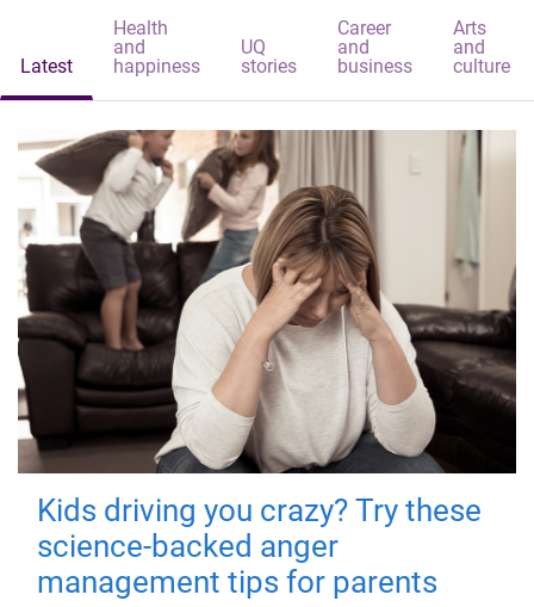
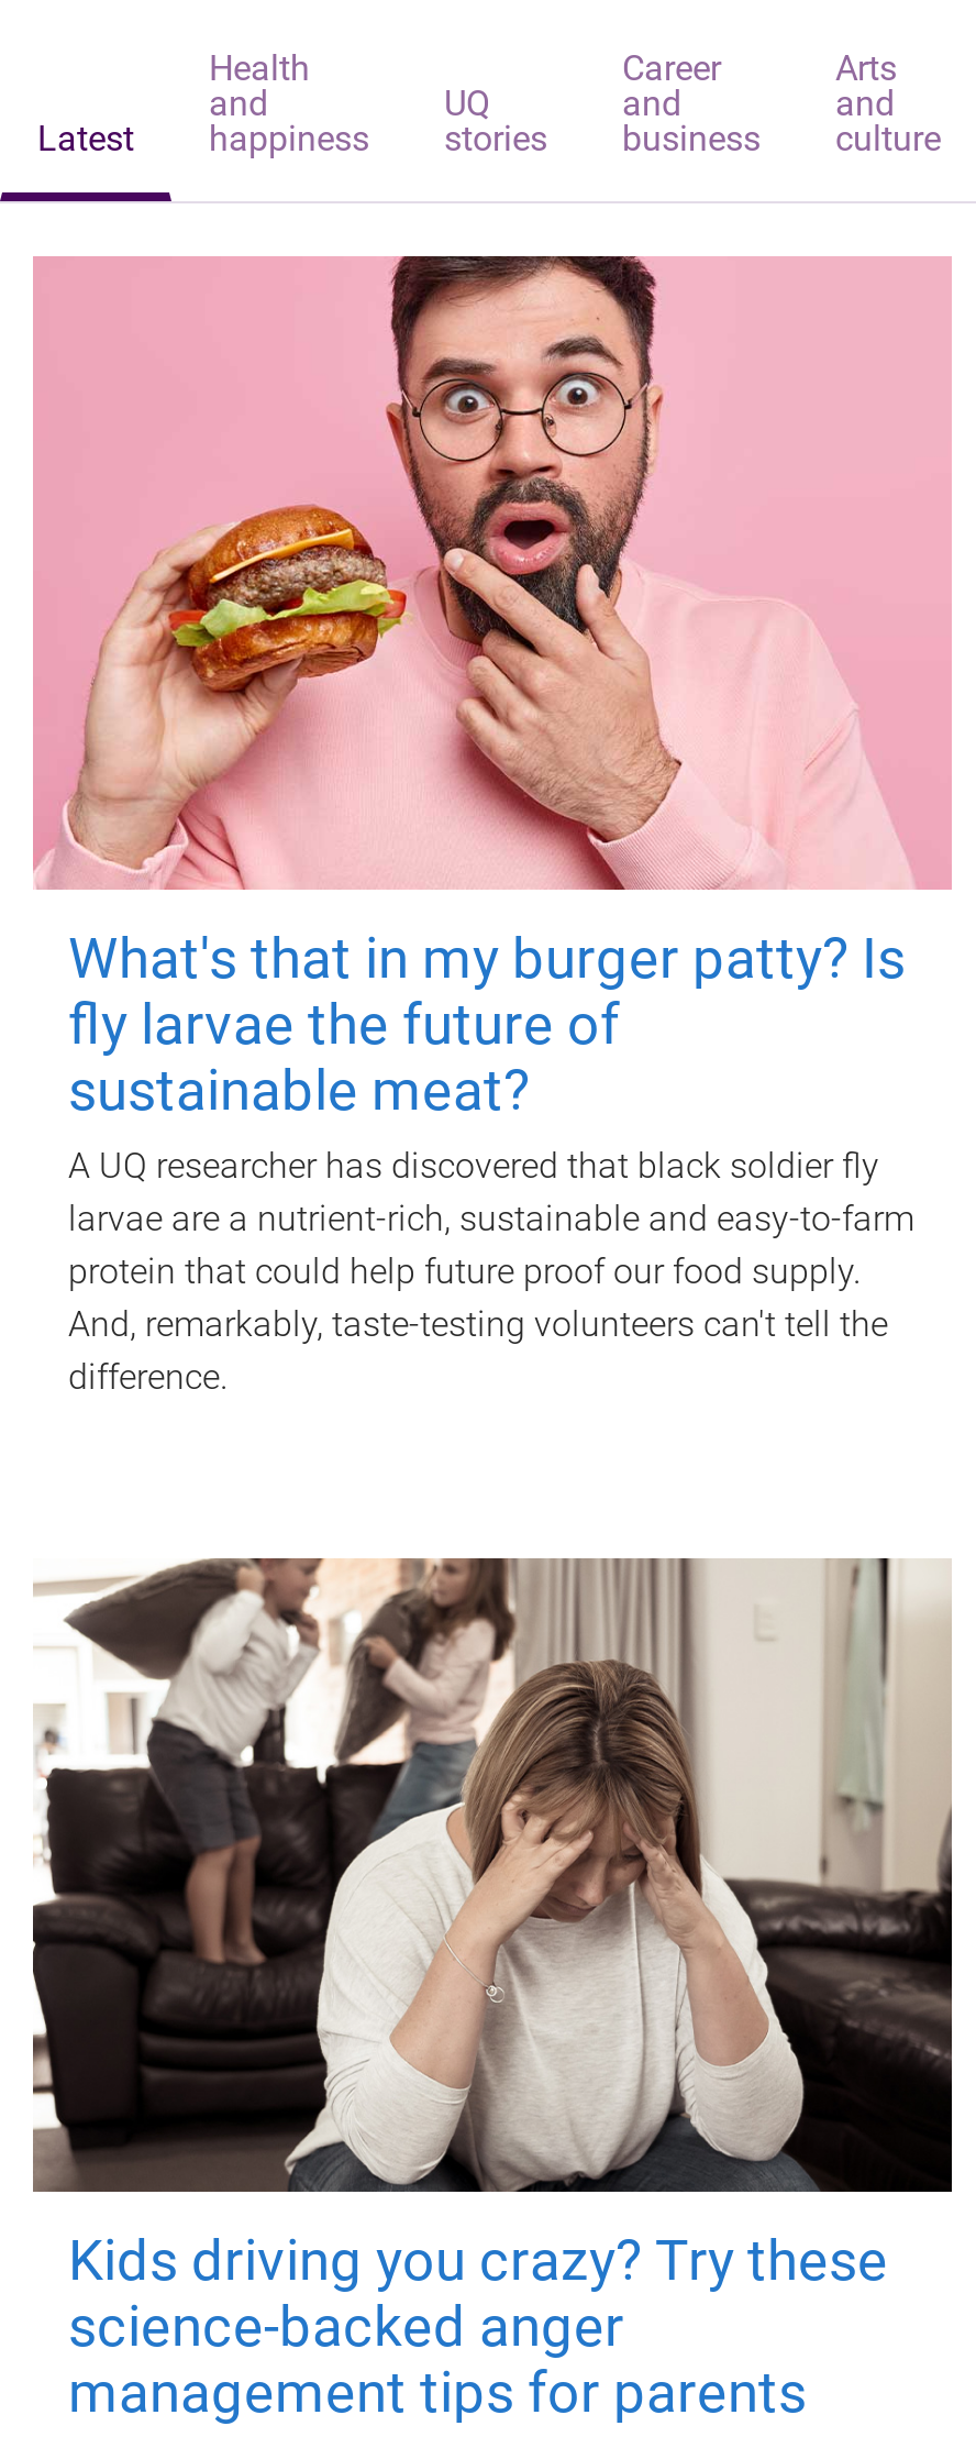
+ [image]
+ What's that in my burger patty? Is
+ fly larvae the future of
+ sustainable meat?
+ A UQ researcher has discovered that black soldier fly
+ larvae are a nutrient-rich, sustainable and easy-to-farm
+ protein that could help future proof our food supply.
+ And, remarkably, taste-testing volunteers can't tell the
+ difference.
